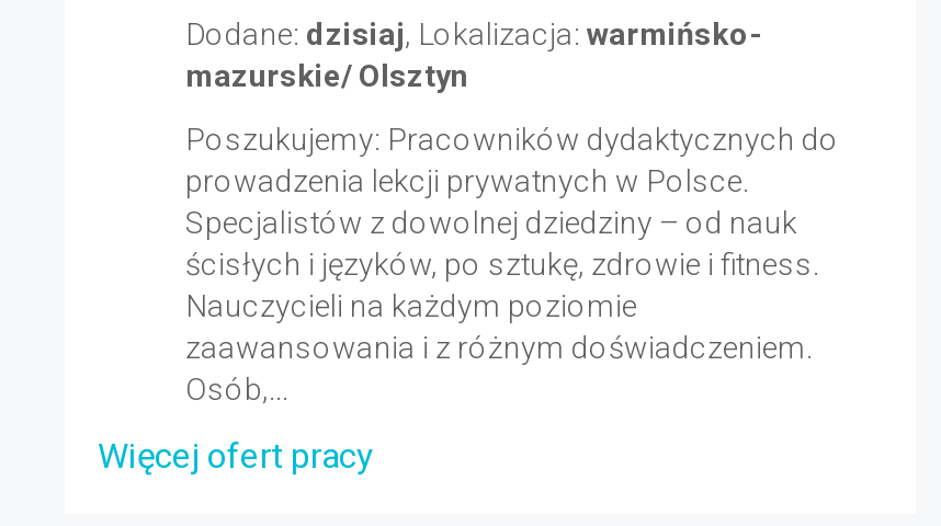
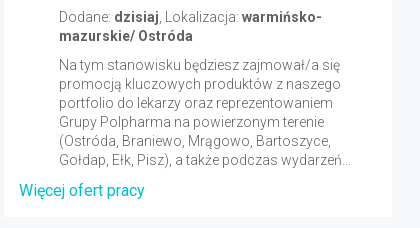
- mazurskie/ Olsztyn
+ mazurskie/ Ostróda

- Poszukujemy: Pracowników dydaktycznych do
- prowadzenia lekcji prywatnych w Polsce.
- Specjalistów z dowolnej dziedziny – od nauk
- ścisłych i języków, po sztukę, zdrowie i fitness.
- Nauczycieli na każdym poziomie
- zaawansowania i z różnym doświadczeniem.
- Osób,...
+ Na tym stanowisku będziesz zajmował/a się
+ promocją kluczowych produktów z naszego
+ portfolio do lekarzy oraz reprezentowaniem
+ Grupy Polpharma na powierzonym terenie
+ (Ostróda, Braniewo, Mrągowo, Bartoszyce,
+ Gołdap, Ełk, Pisz), a także podczas wydarzeń...
